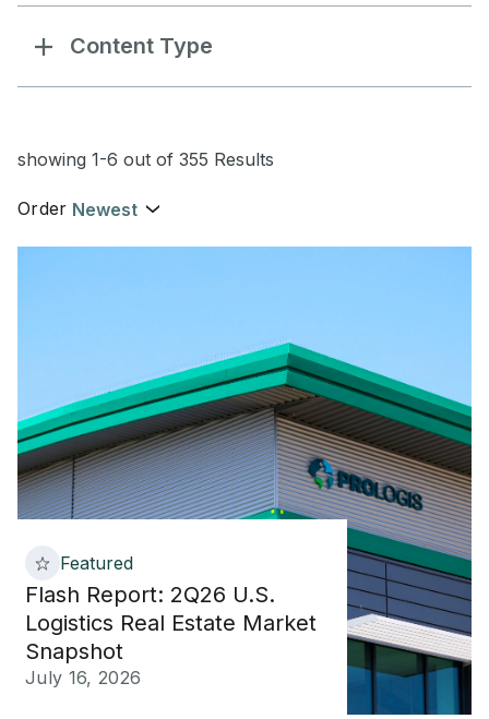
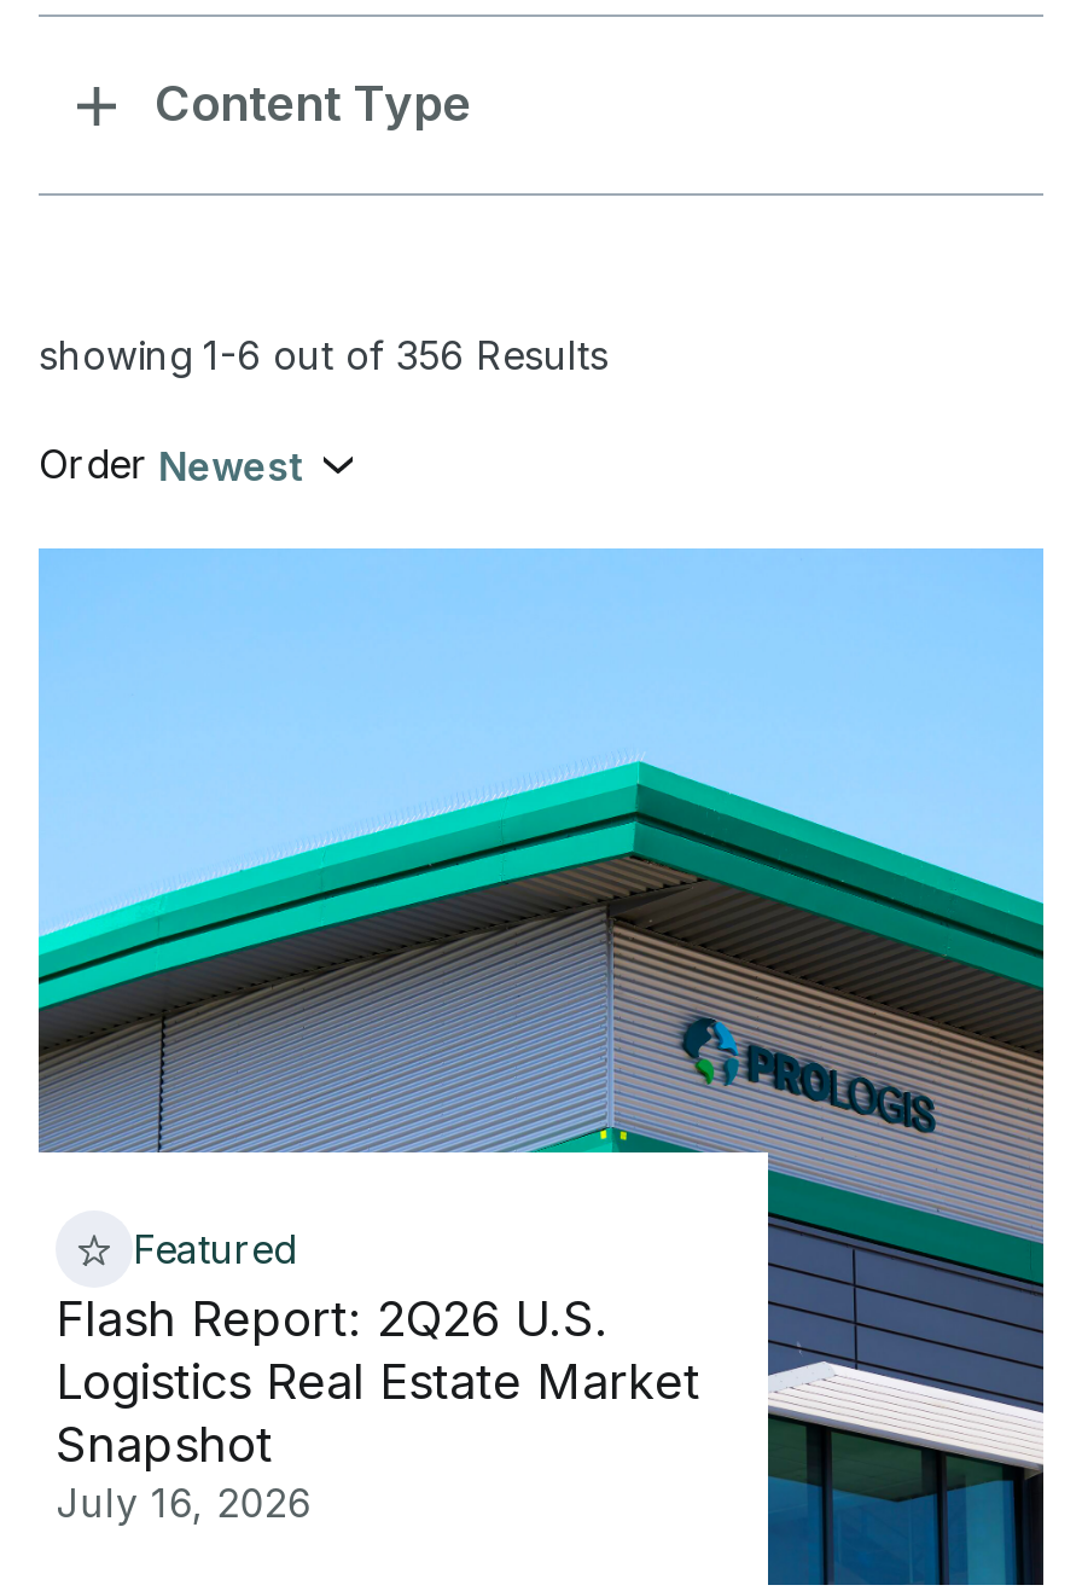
- showing 1-6 out of 355 Results
+ showing 1-6 out of 356 Results
